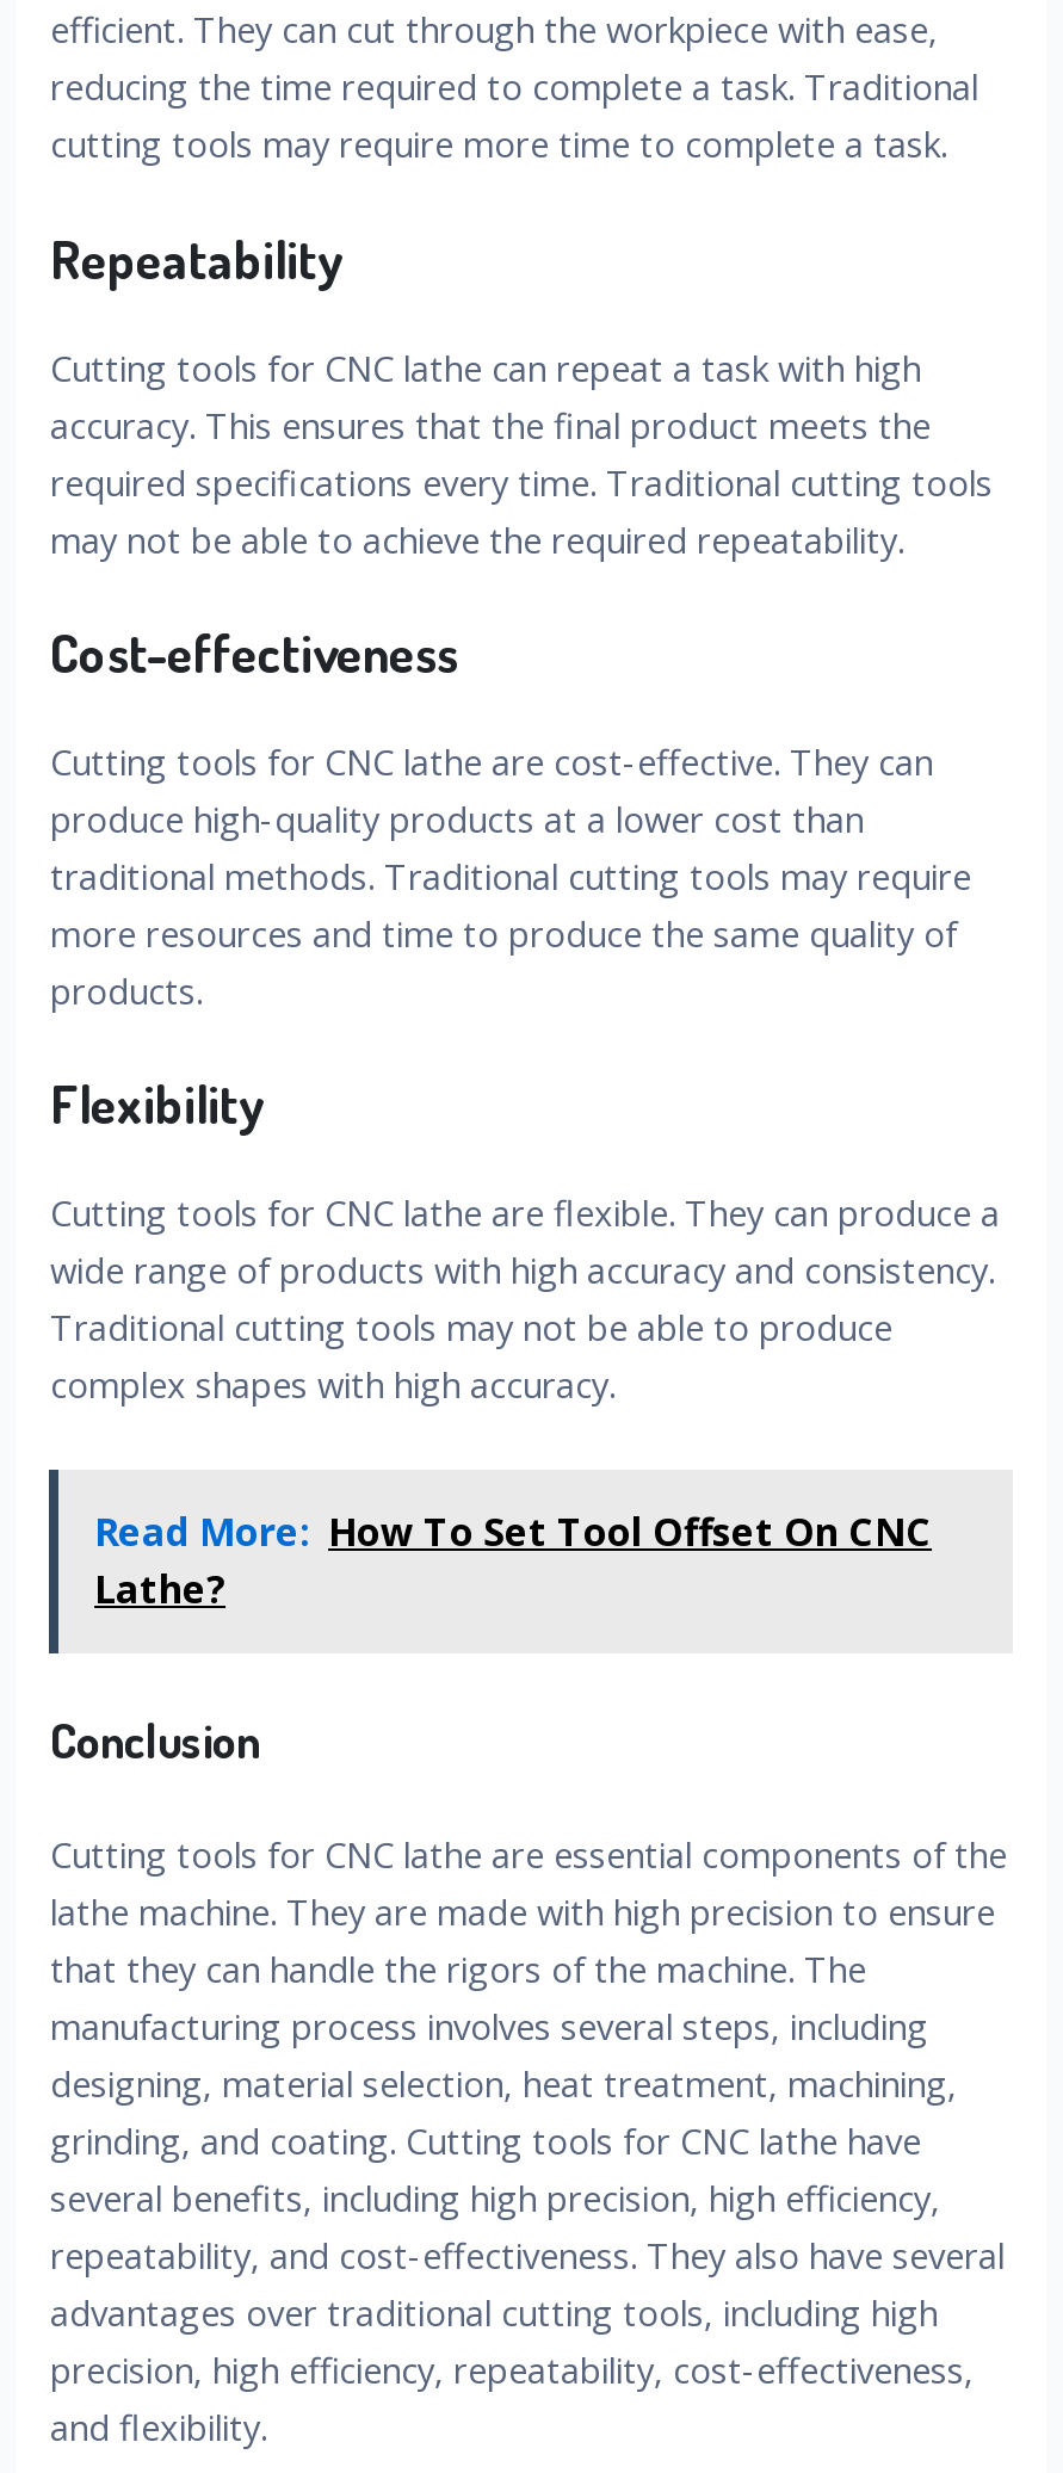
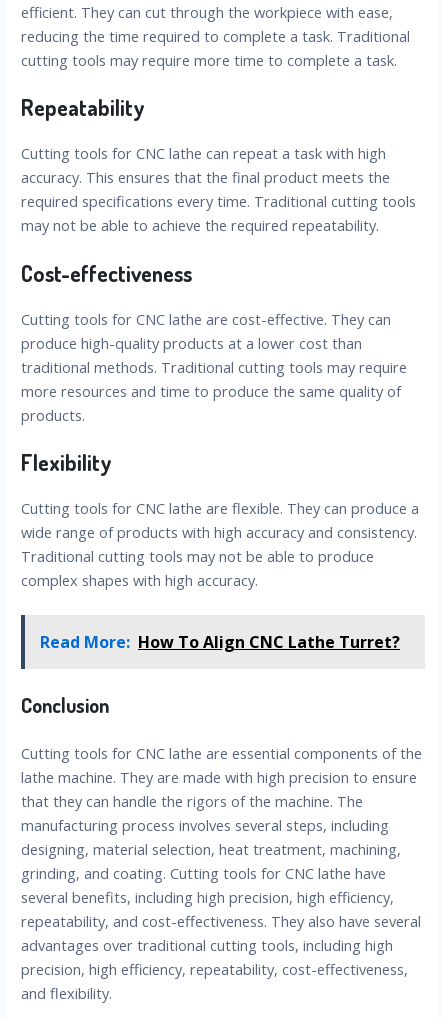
- Read More: How To Set Tool Offset On CNC
- Lathe?
+ Read More: How To Align CNC Lathe Turret?
